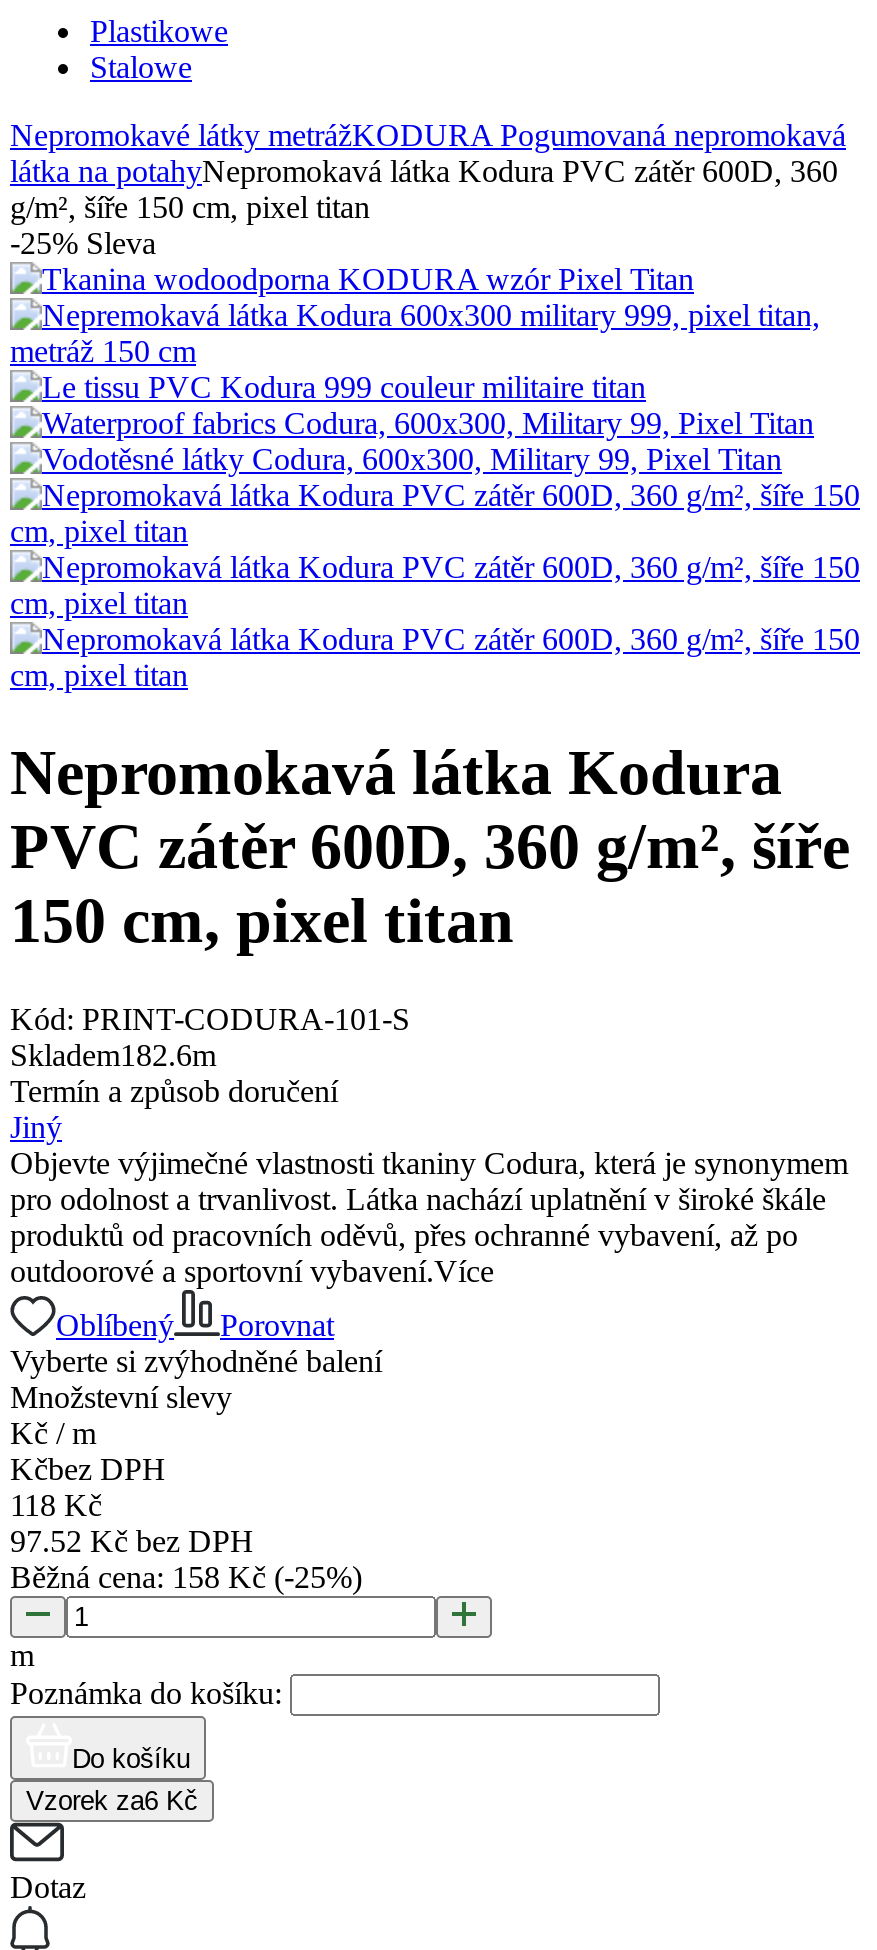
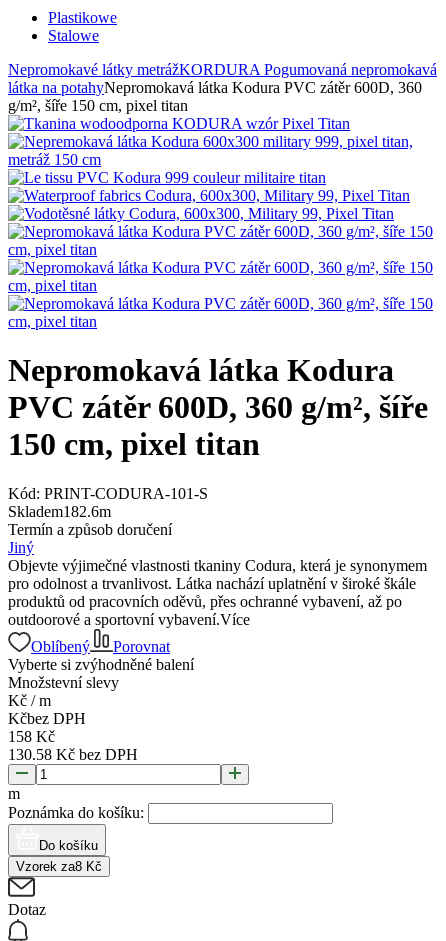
- Nepromokavé látky metrážKODURA Pogumovaná nepromokavá
+ Nepromokavé látky metrážKORDURA Pogumovaná nepromokavá

- -25% Sleva

- 118 Kč
- 97.52 Kč bez DPH
- Běžná cena: 158 Kč (-25%)
+ 158 Kč
+ 130.58 Kč bez DPH

- Vzorek za6 Kč
+ Vzorek za8 Kč
